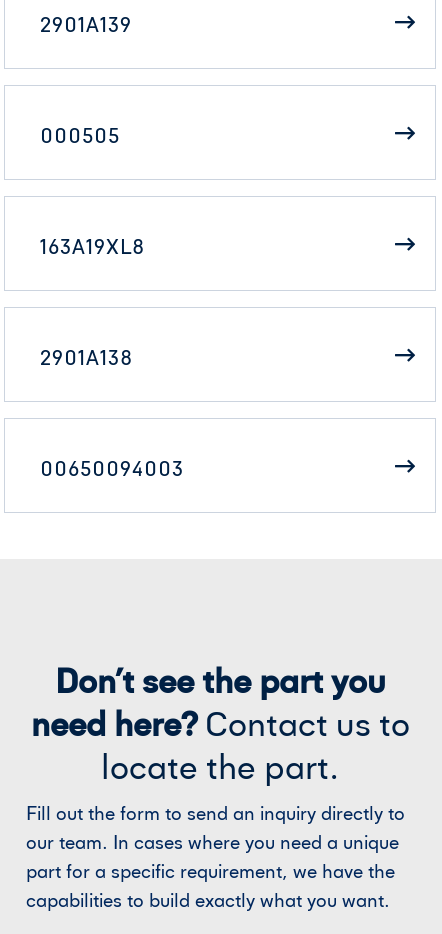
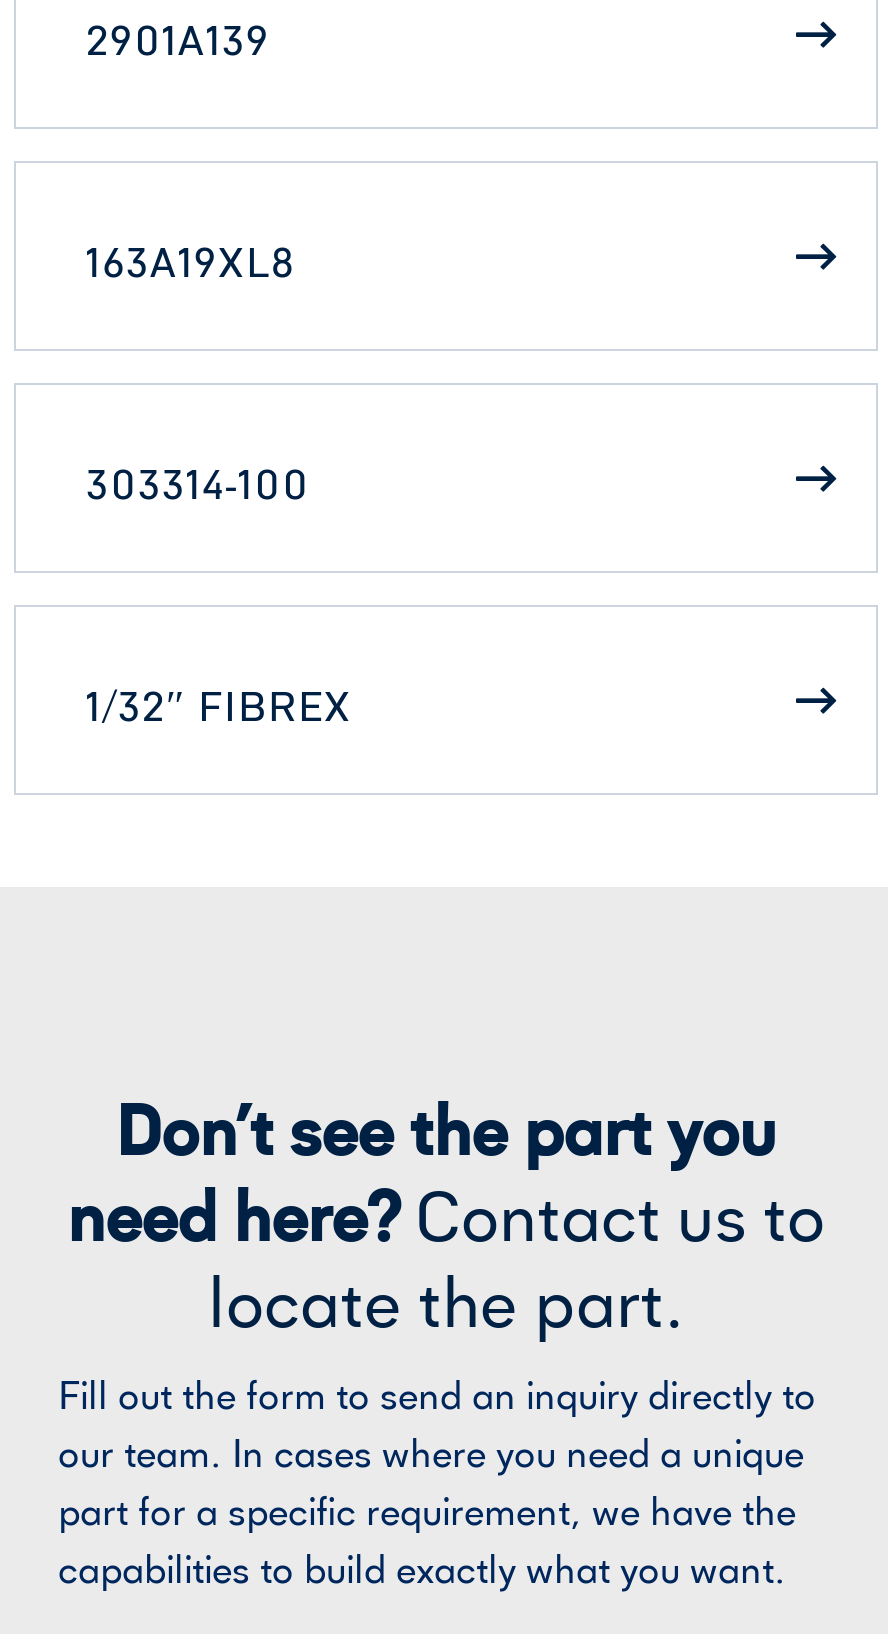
- 000505

- 2901A138
+ 303314-100

- 00650094003
+ 1/32″ FIBREX
